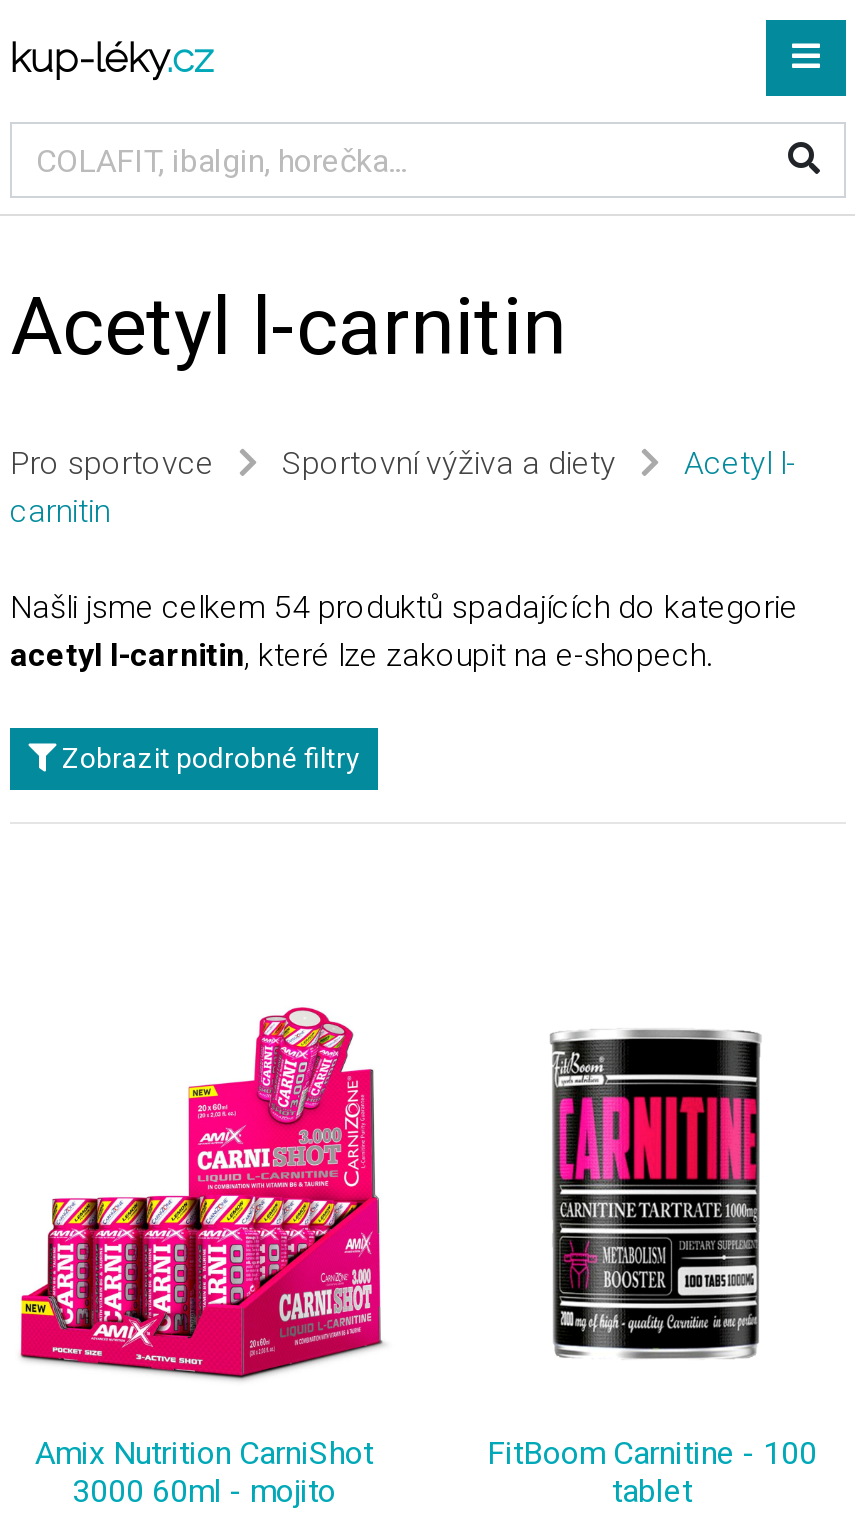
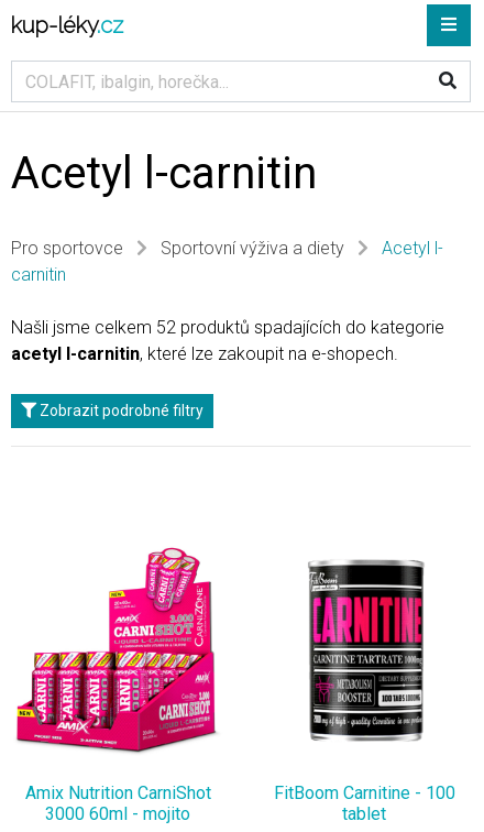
- Našli jsme celkem 54 produktů spadajících do kategorie
+ Našli jsme celkem 52 produktů spadajících do kategorie
